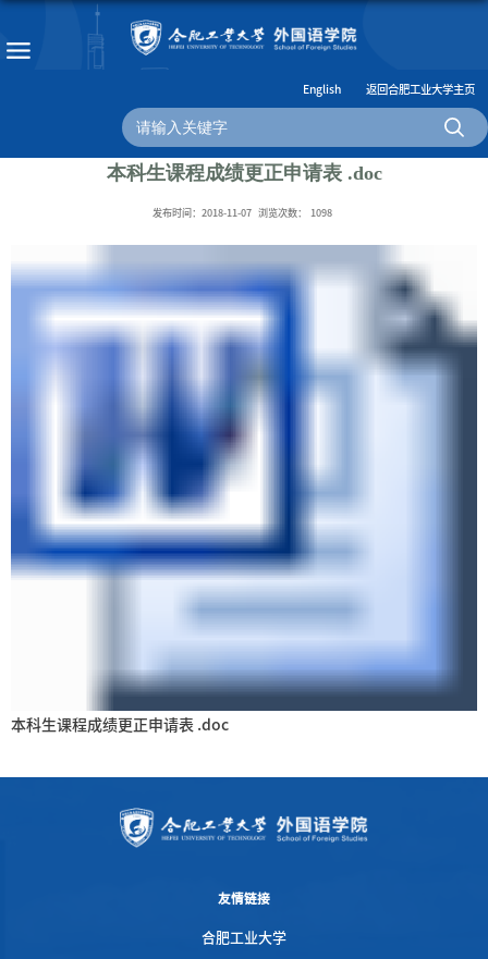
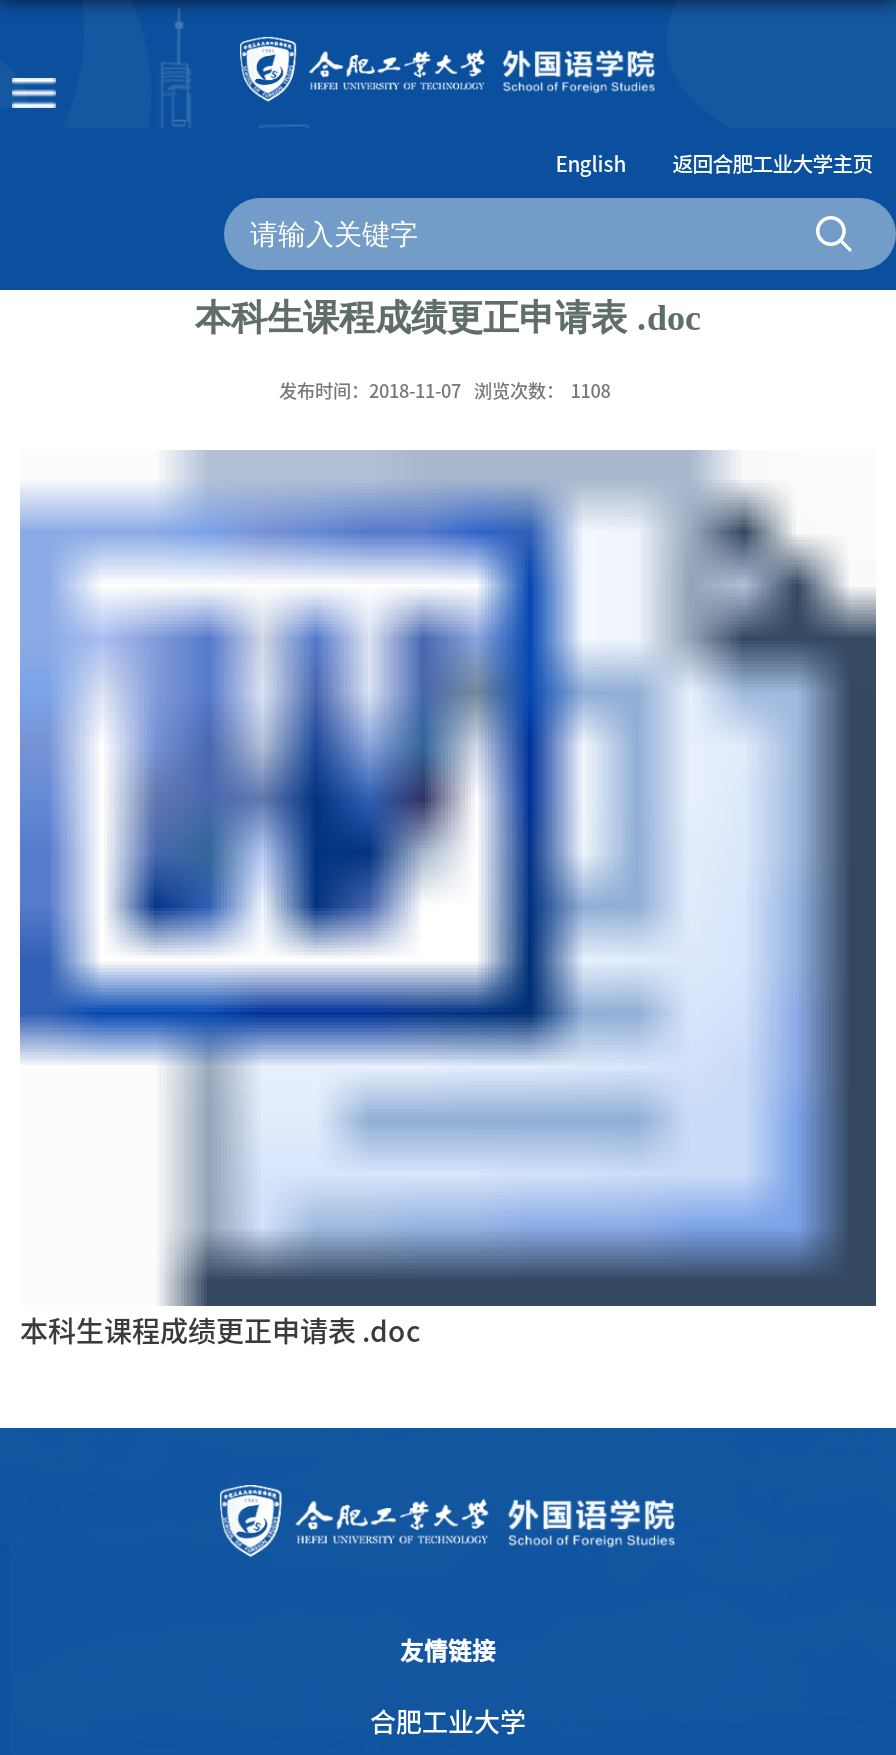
- 发布时间：2018-11-07 浏览次数： 1098
+ 发布时间：2018-11-07 浏览次数： 1108
